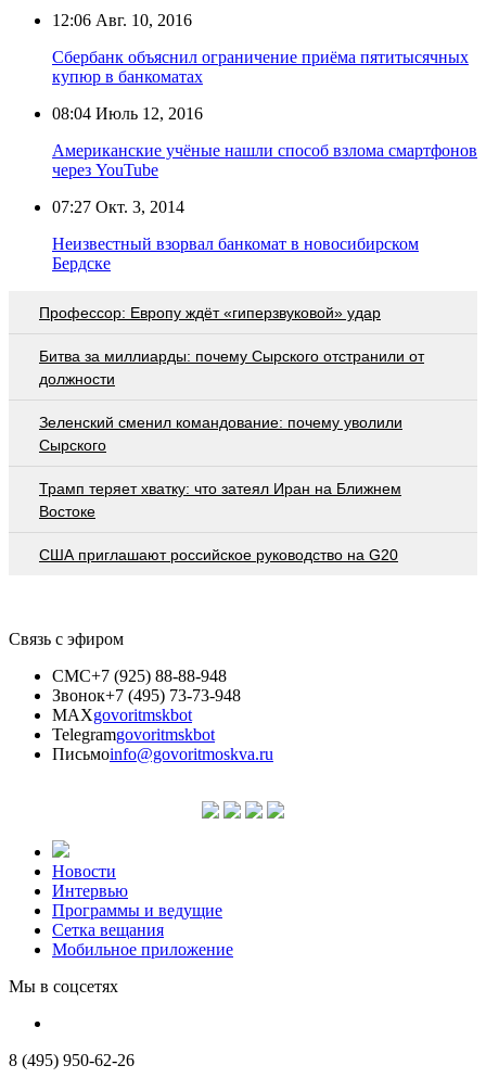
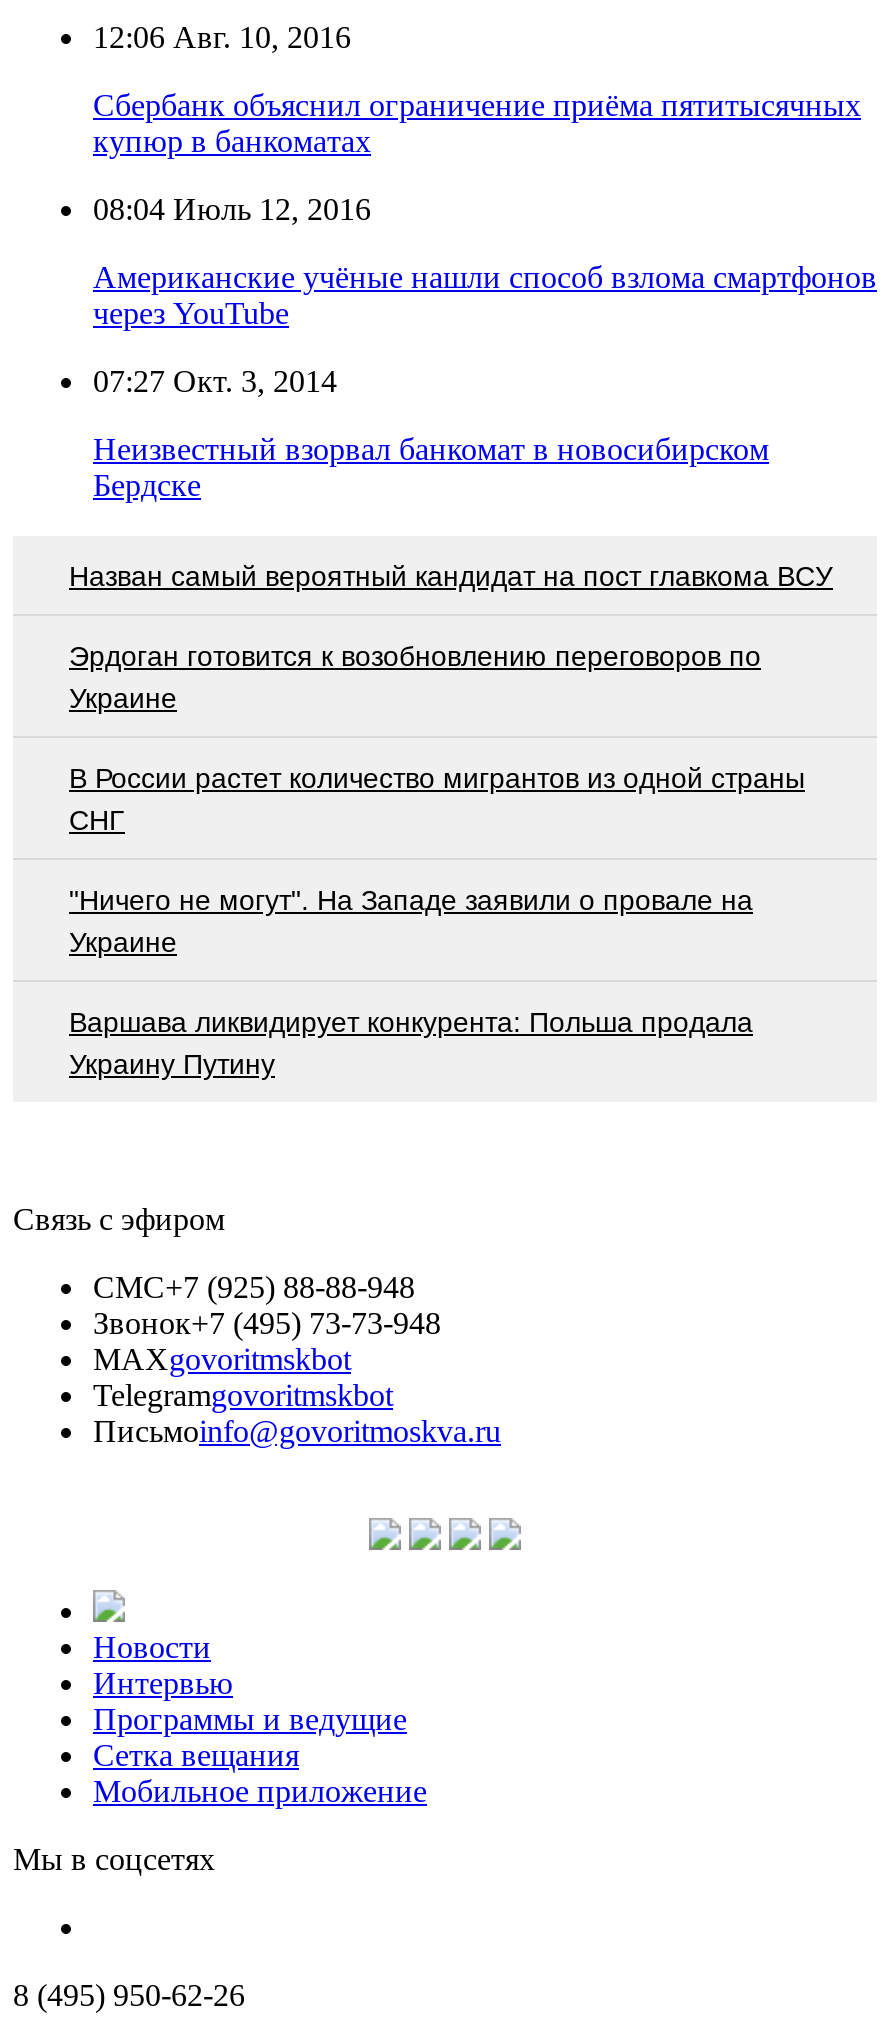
- Профессор: Европу ждёт «гиперзвуковой» удар
+ Назван самый вероятный кандидат на пост главкома ВСУ

- Битва за миллиарды: почему Сырского отстранили от
- должности
+ Эрдоган готовится к возобновлению переговоров по
+ Украине

- Зеленский сменил командование: почему уволили
- Сырского
+ В России растет количество мигрантов из одной страны
+ СНГ

- Трамп теряет хватку: что затеял Иран на Ближнем
- Востоке
+ "Ничего не могут". На Западе заявили о провале на
+ Украине

- США приглашают российское руководство на G20
+ Варшава ликвидирует конкурента: Польша продала
+ Украину Путину
